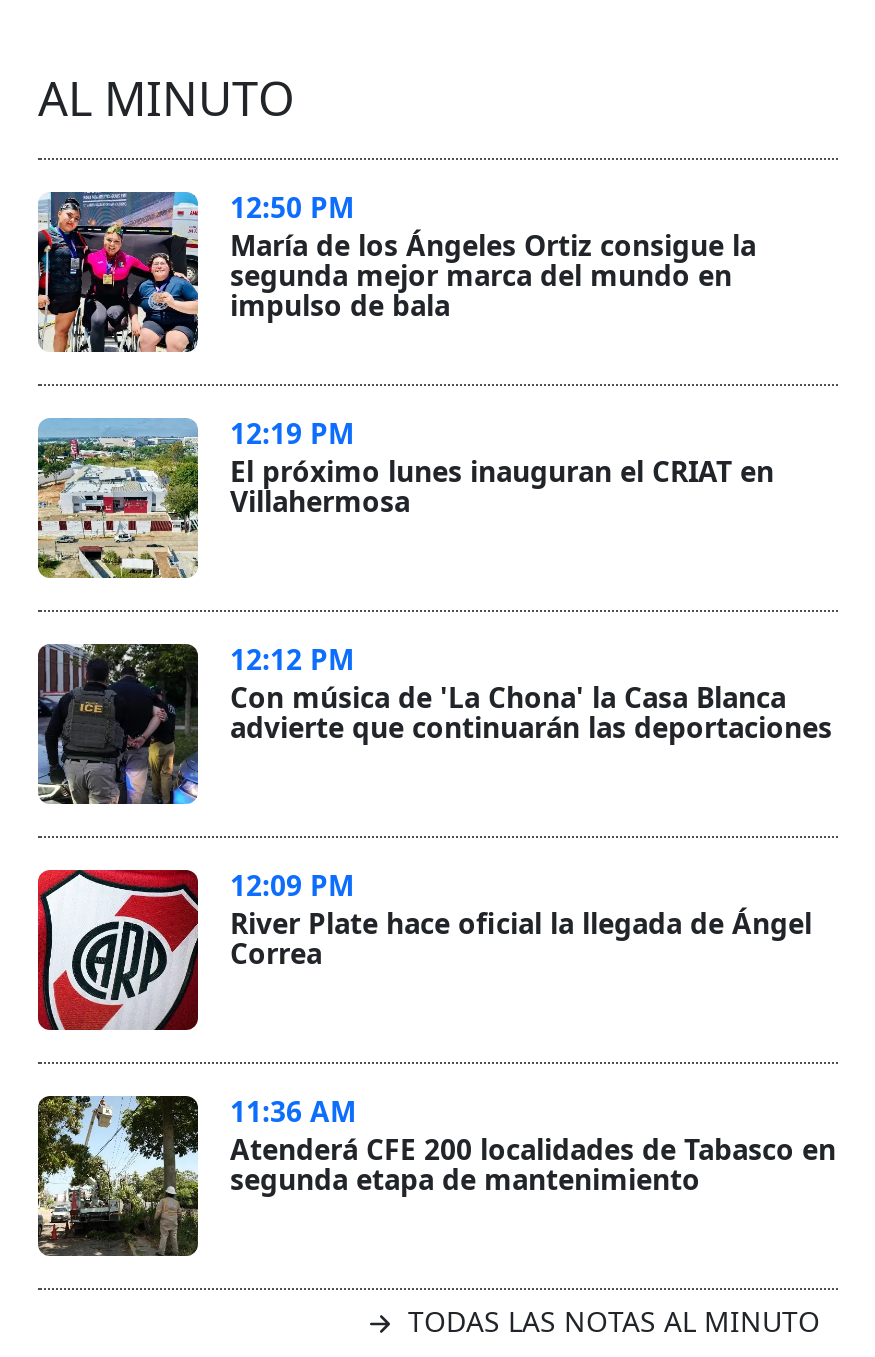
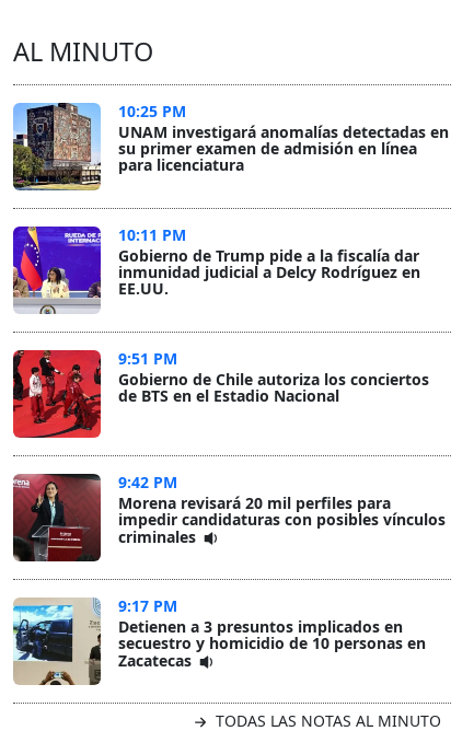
- [image]
- 12:50 PM
- María de los Ángeles Ortiz consigue la
- segunda mejor marca del mundo en
- impulso de bala
+ [image]
+ 10:25 PM
+ UNAM investigará anomalías detectadas en
+ su primer examen de admisión en línea
+ para licenciatura

- [image]
- 12:19 PM
- El próximo lunes inauguran el CRIAT en
- Villahermosa
+ [image]
+ 10:11 PM
+ Gobierno de Trump pide a la fiscalía dar
+ inmunidad judicial a Delcy Rodríguez en
+ EE.UU.

- [image]
- 12:12 PM
- Con música de 'La Chona' la Casa Blanca
- advierte que continuarán las deportaciones
+ [image]
+ 9:51 PM
+ Gobierno de Chile autoriza los conciertos
+ de BTS en el Estadio Nacional

- [image]
- 12:09 PM
- River Plate hace oficial la llegada de Ángel
- Correa
+ [image]
+ 9:42 PM
+ Morena revisará 20 mil perfiles para
+ impedir candidaturas con posibles vínculos
+ criminales

- [image]
- 11:36 AM
- Atenderá CFE 200 localidades de Tabasco en
- segunda etapa de mantenimiento
+ [image]
+ 9:17 PM
+ Detienen a 3 presuntos implicados en
+ secuestro y homicidio de 10 personas en
+ Zacatecas
